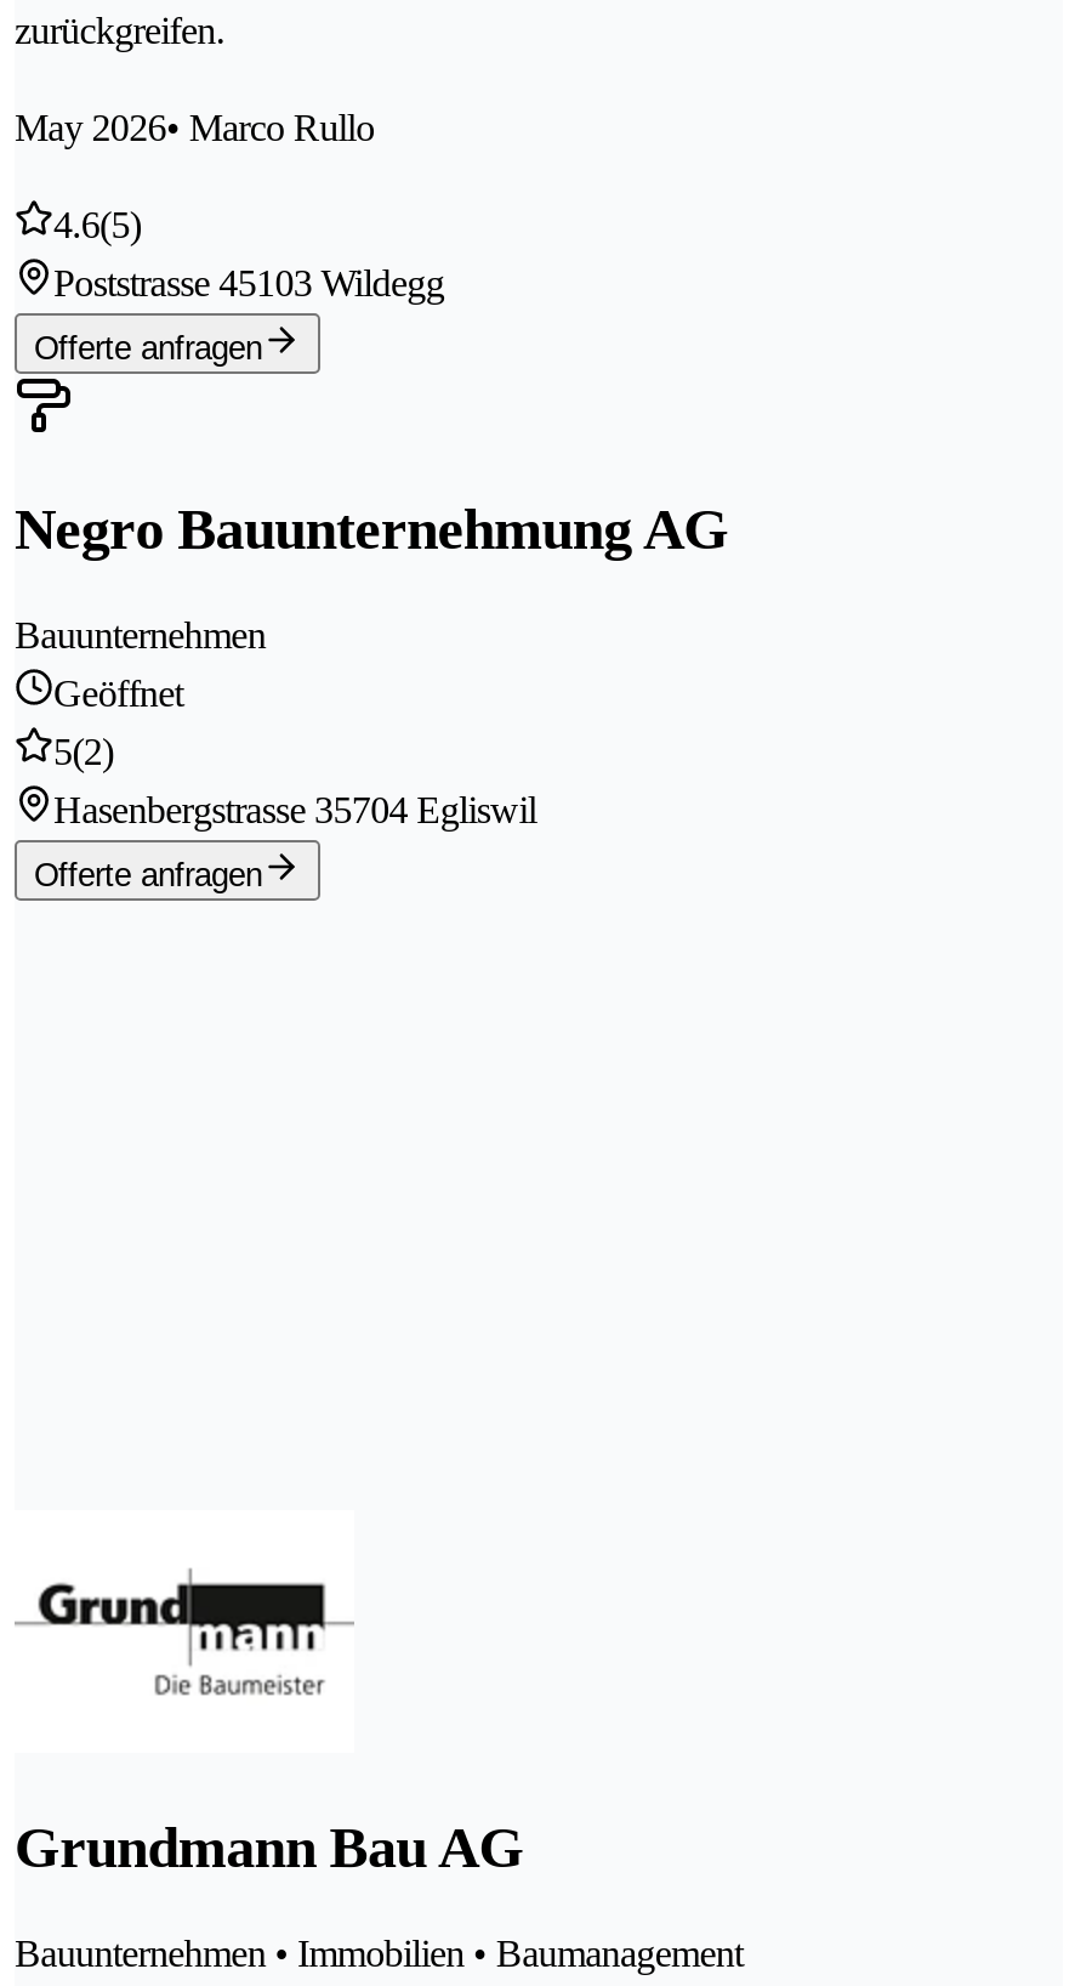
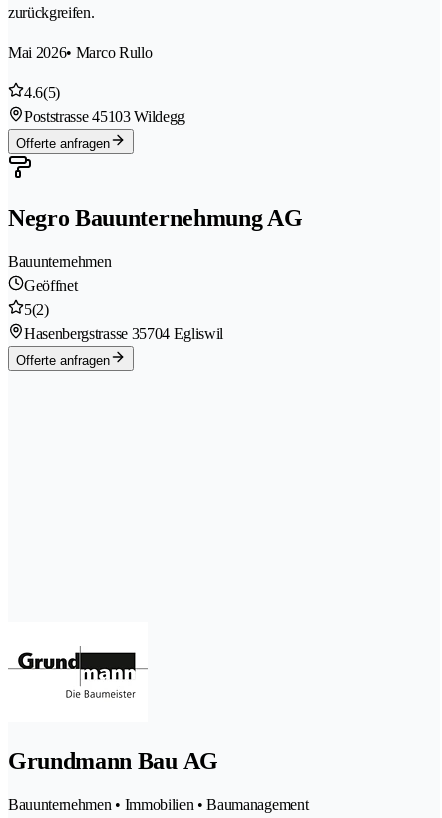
- May 2026• Marco Rullo
+ Mai 2026• Marco Rullo
